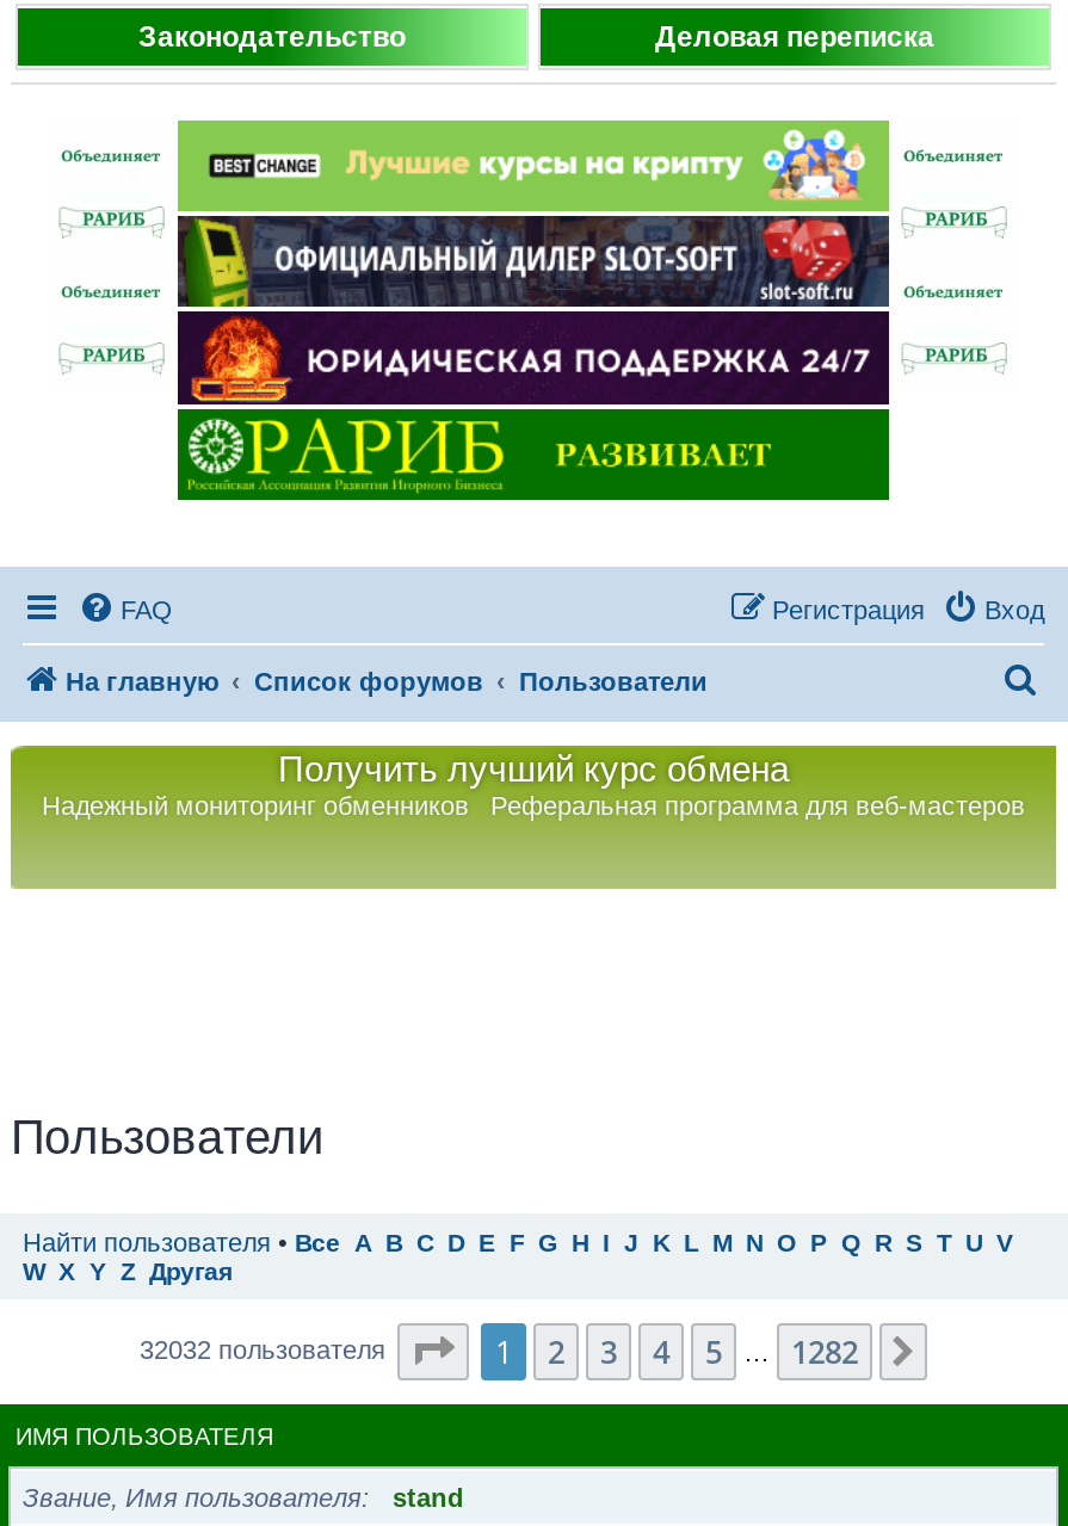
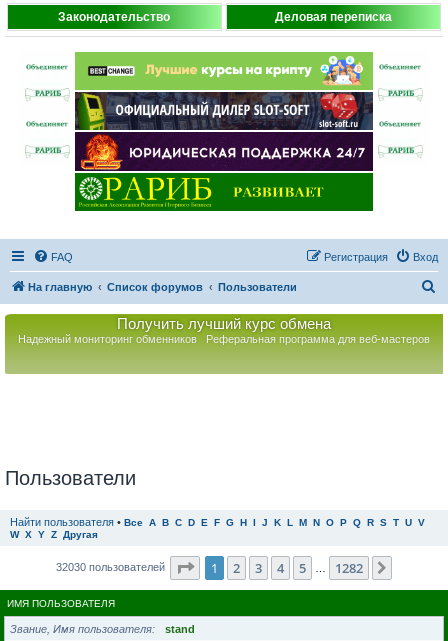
- 32032 пользователя
+ 32030 пользователей
